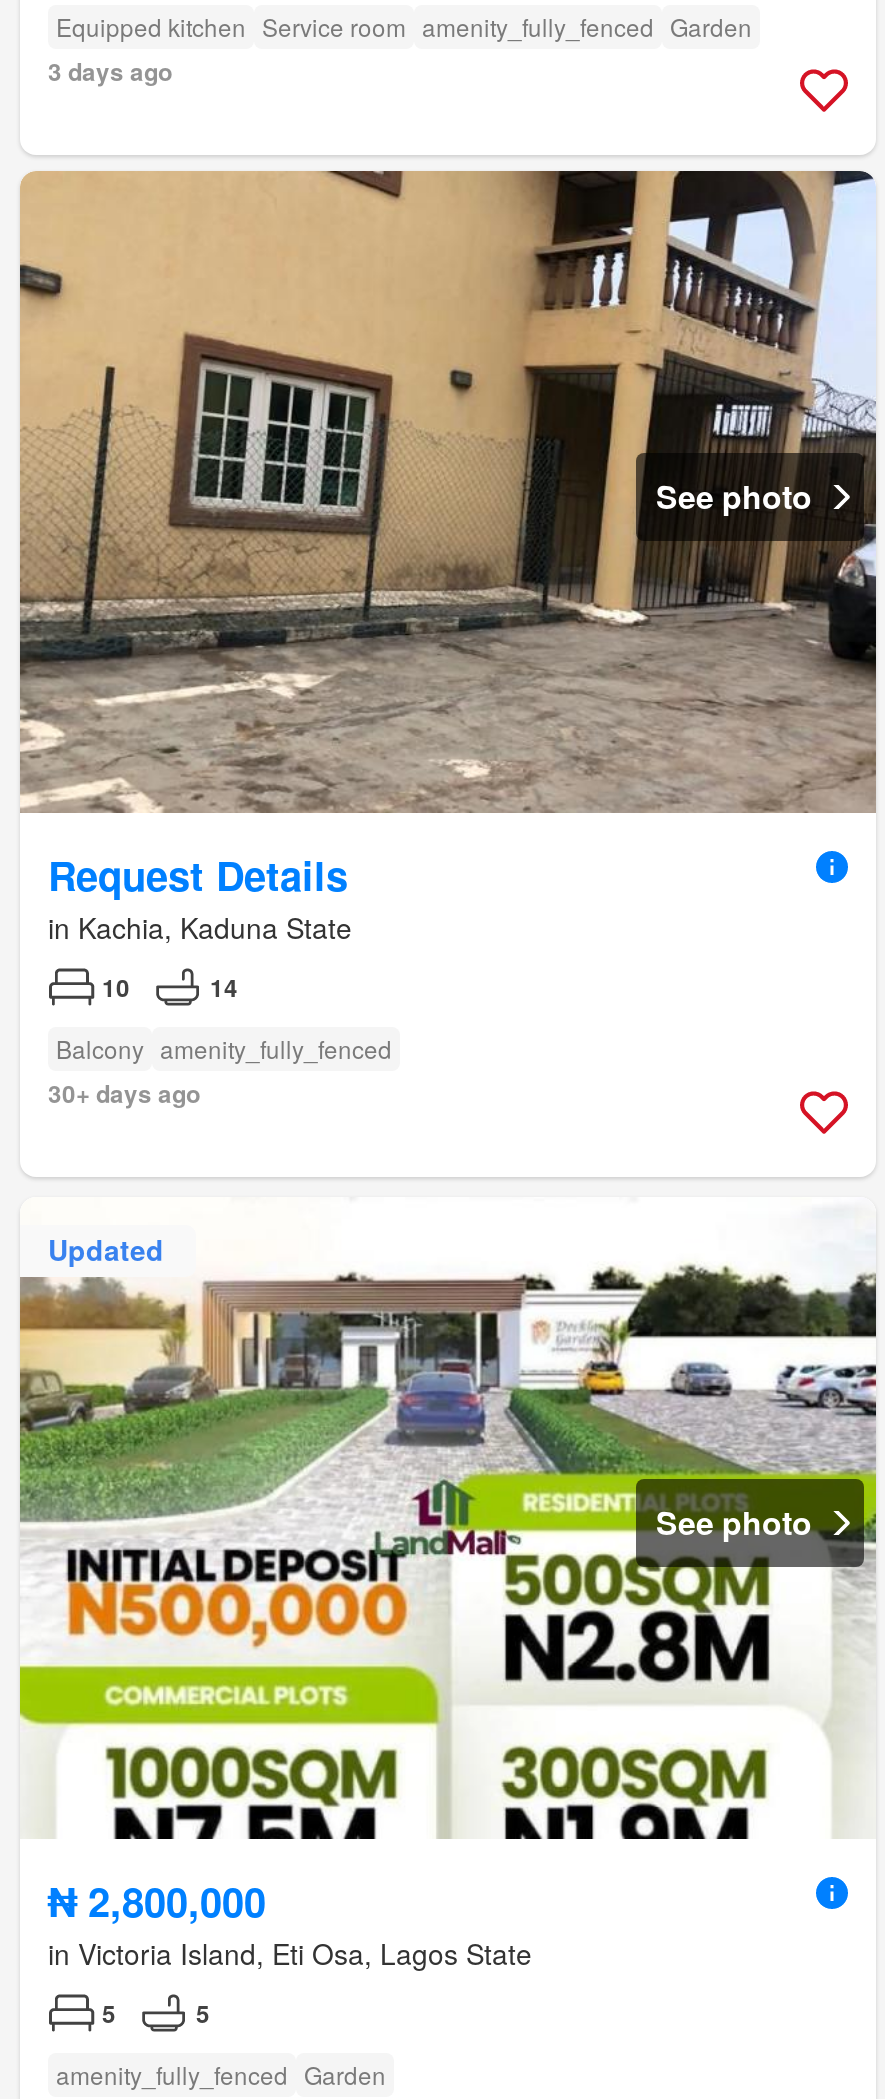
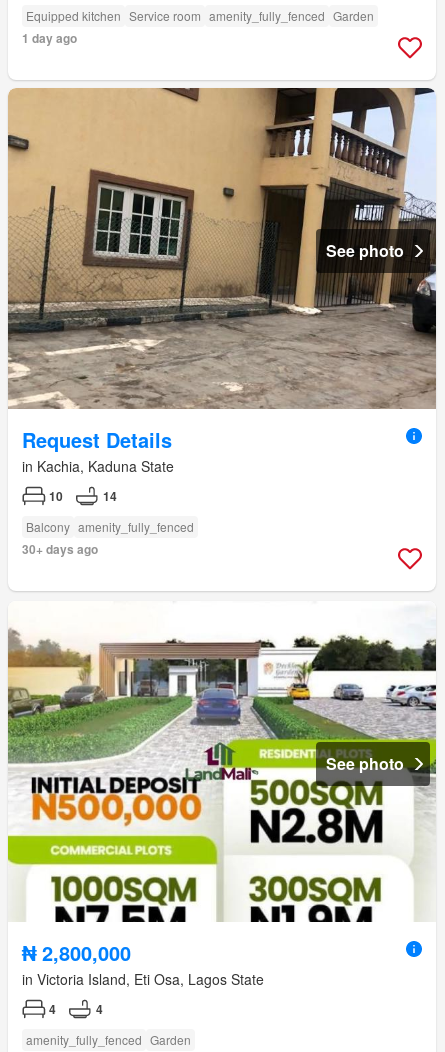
- 3 days ago
+ 1 day ago

- Updated

- 5
+ 4

- 5
+ 4
